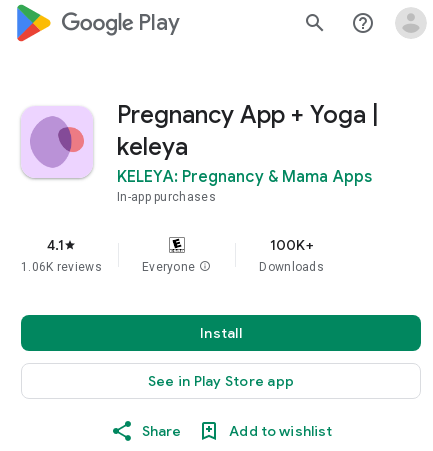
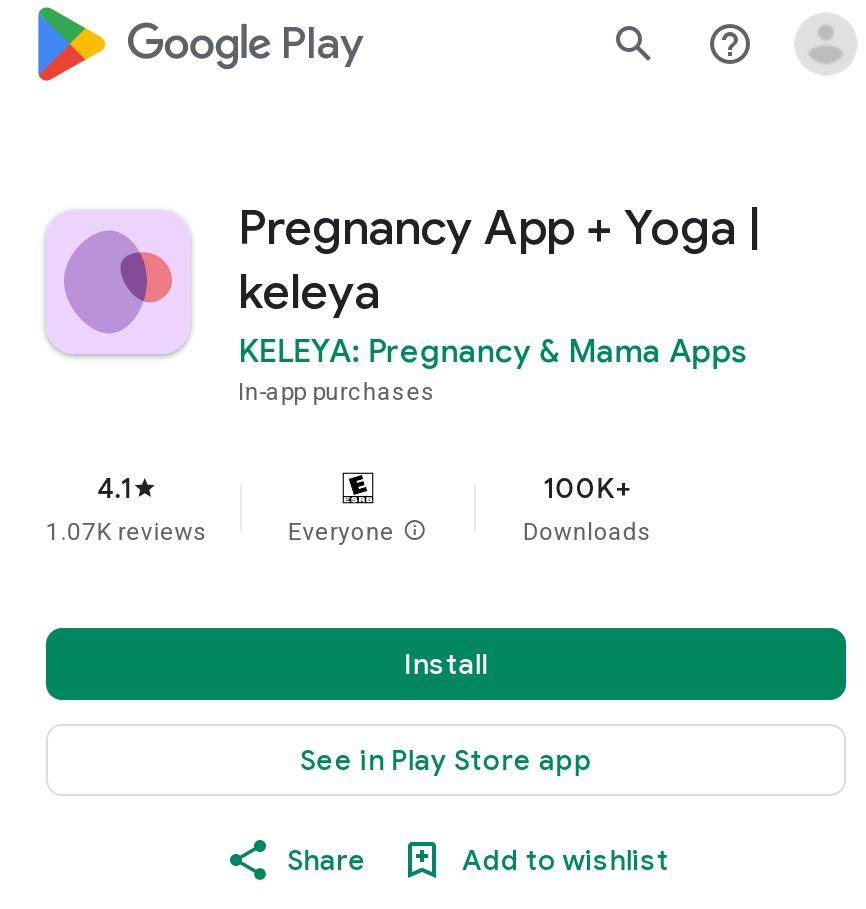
- 1.06K reviews
+ 1.07K reviews
